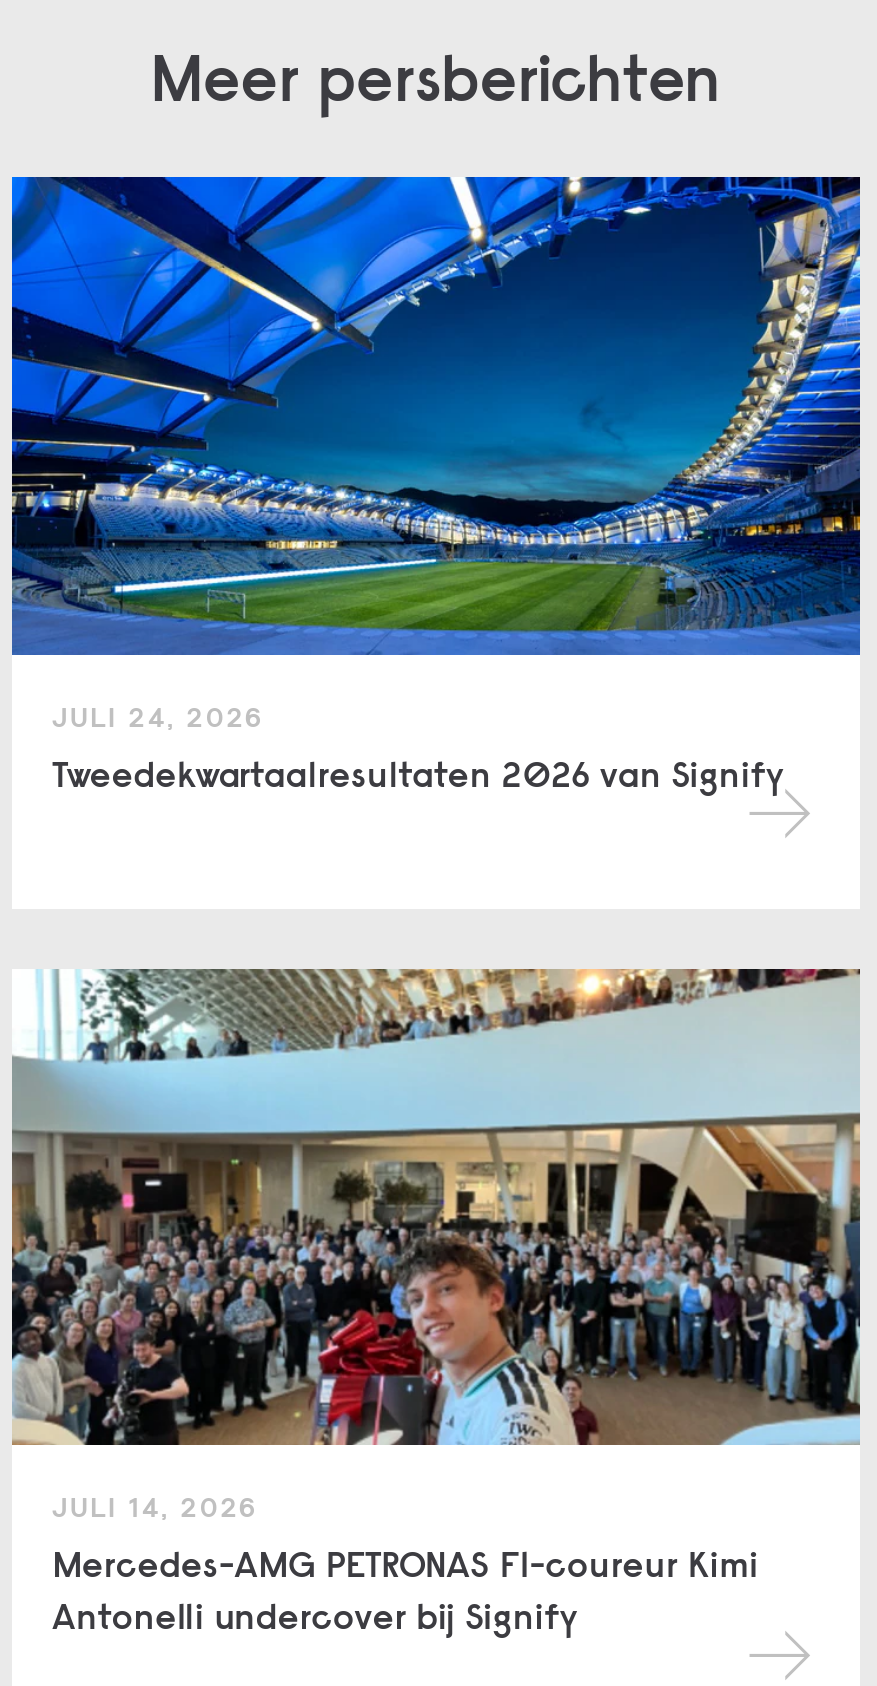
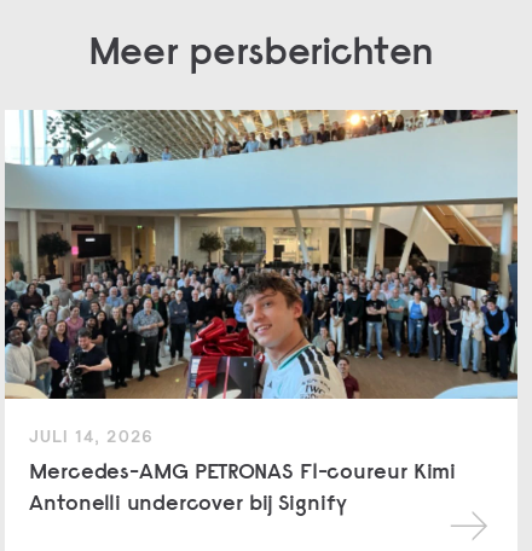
- [image]
- JULI 24, 2026
- Tweedekwartaalresultaten 2026 van Signify
